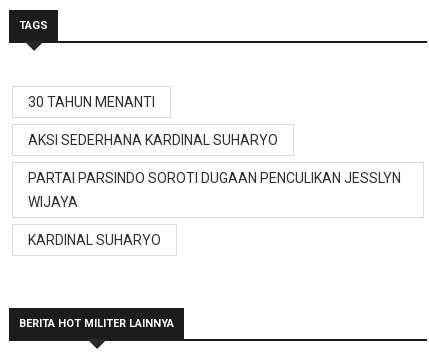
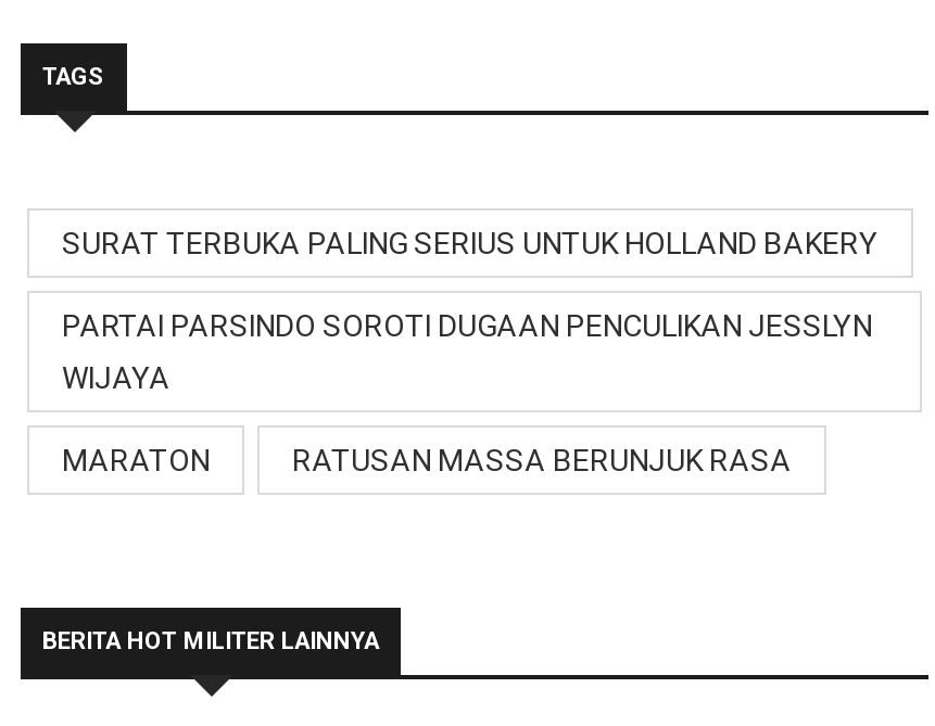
- 30 TAHUN MENANTI
- AKSI SEDERHANA KARDINAL SUHARYO
+ SURAT TERBUKA PALING SERIUS UNTUK HOLLAND BAKERY

- KARDINAL SUHARYO
+ MARATON
+ RATUSAN MASSA BERUNJUK RASA
